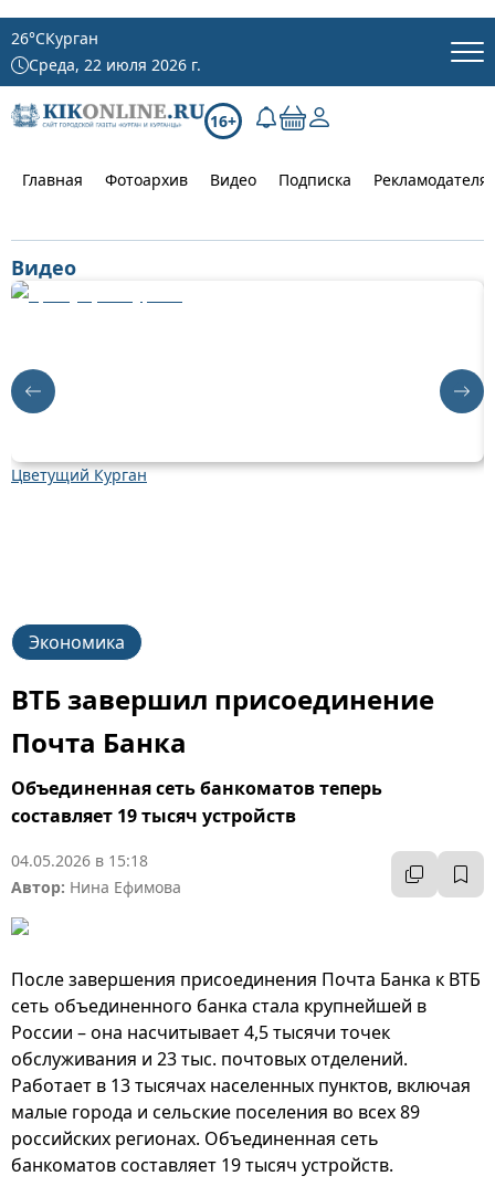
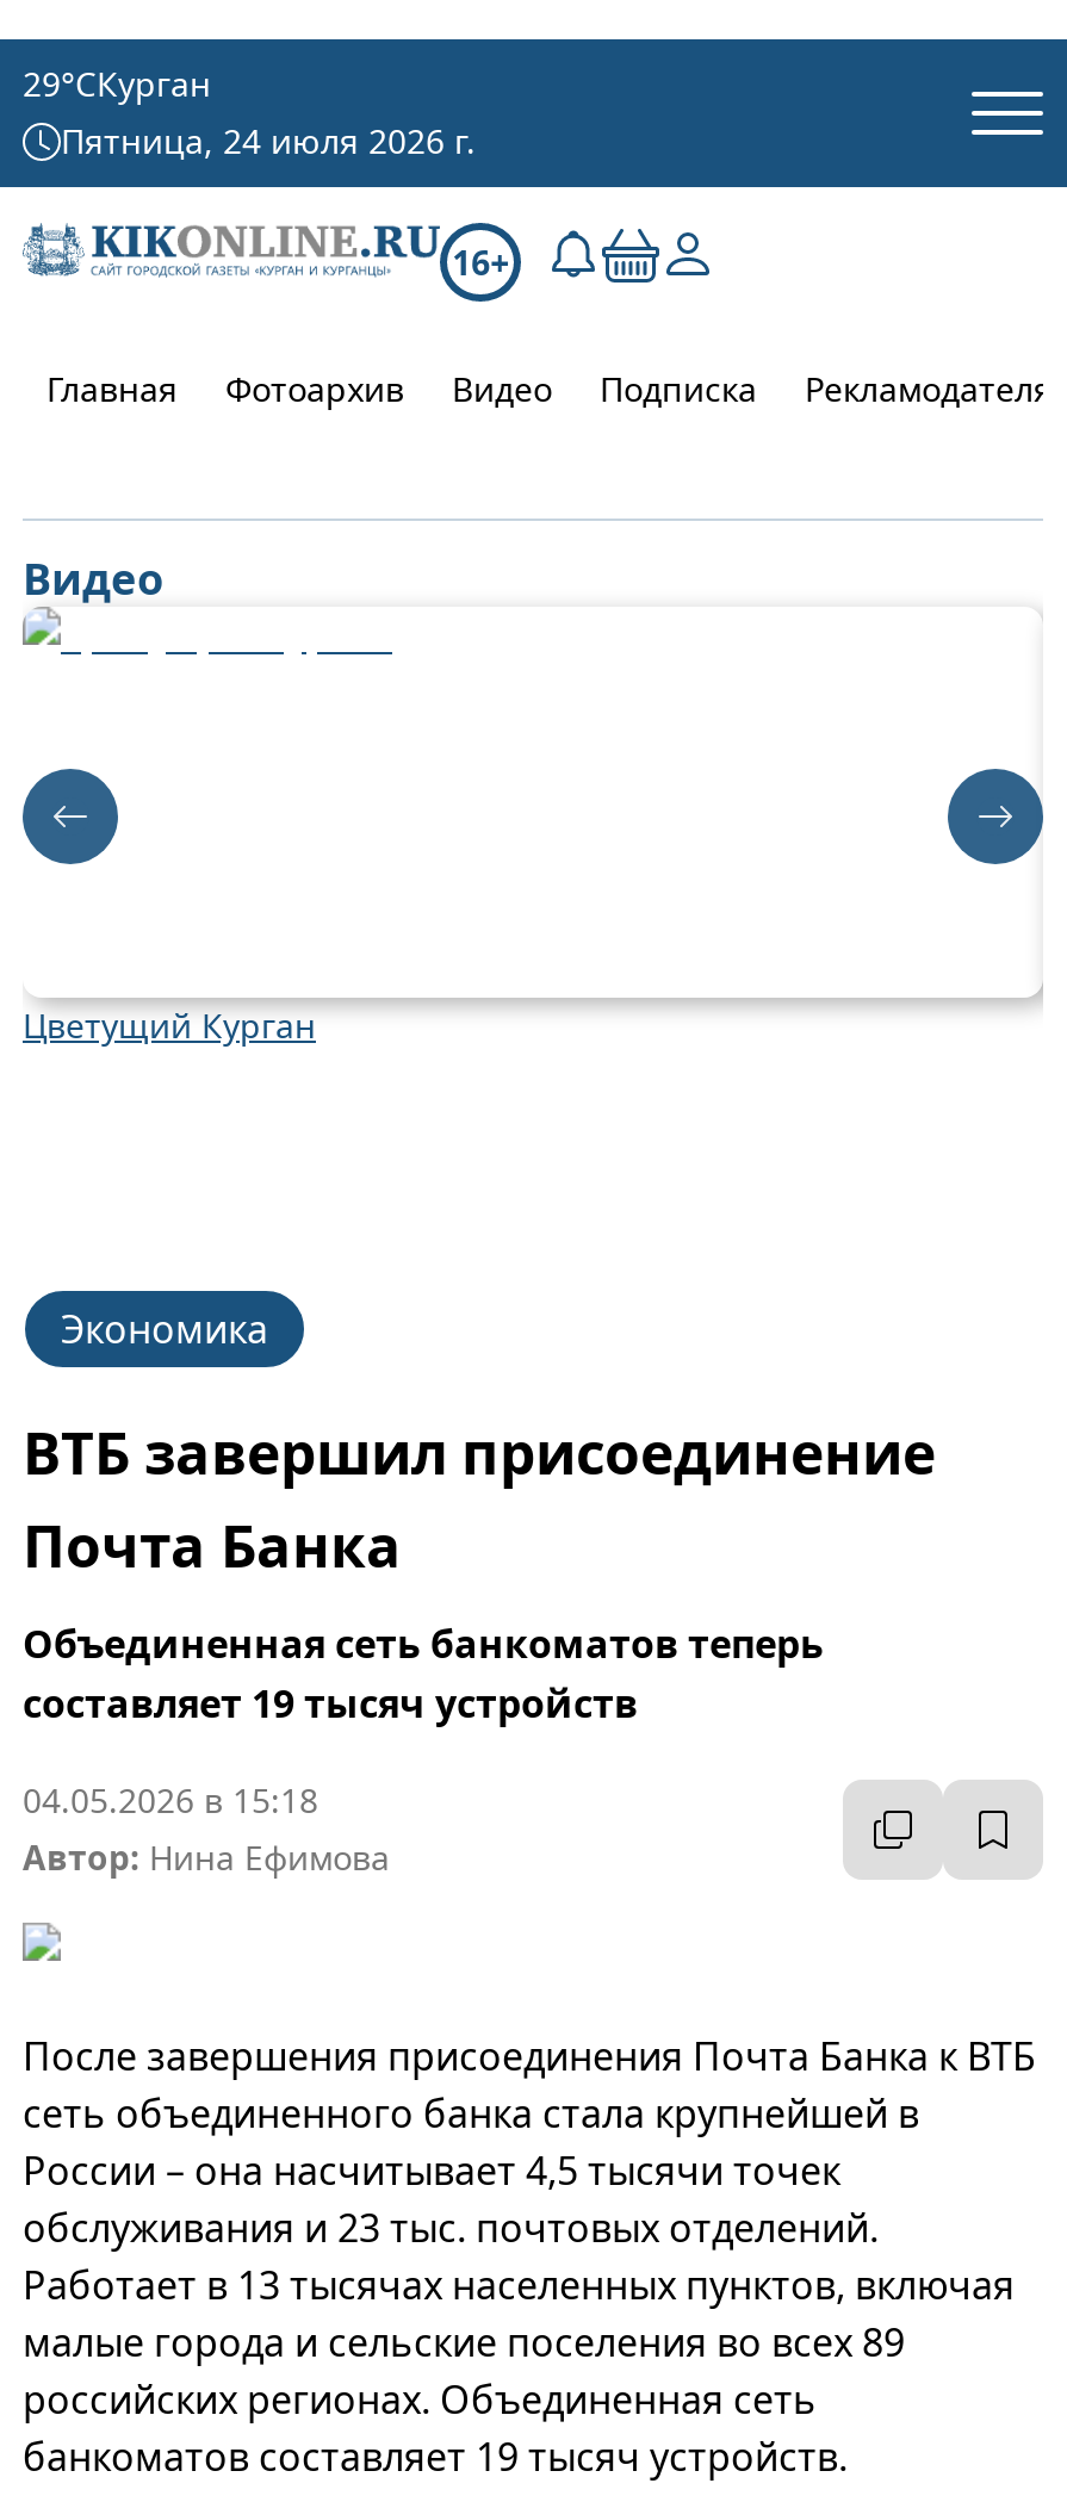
- 26°CКурган
+ 29°CКурган

- Среда, 22 июля 2026 г.
+ Пятница, 24 июля 2026 г.

- [image]
+ [image]

- [image]
+ [image]
